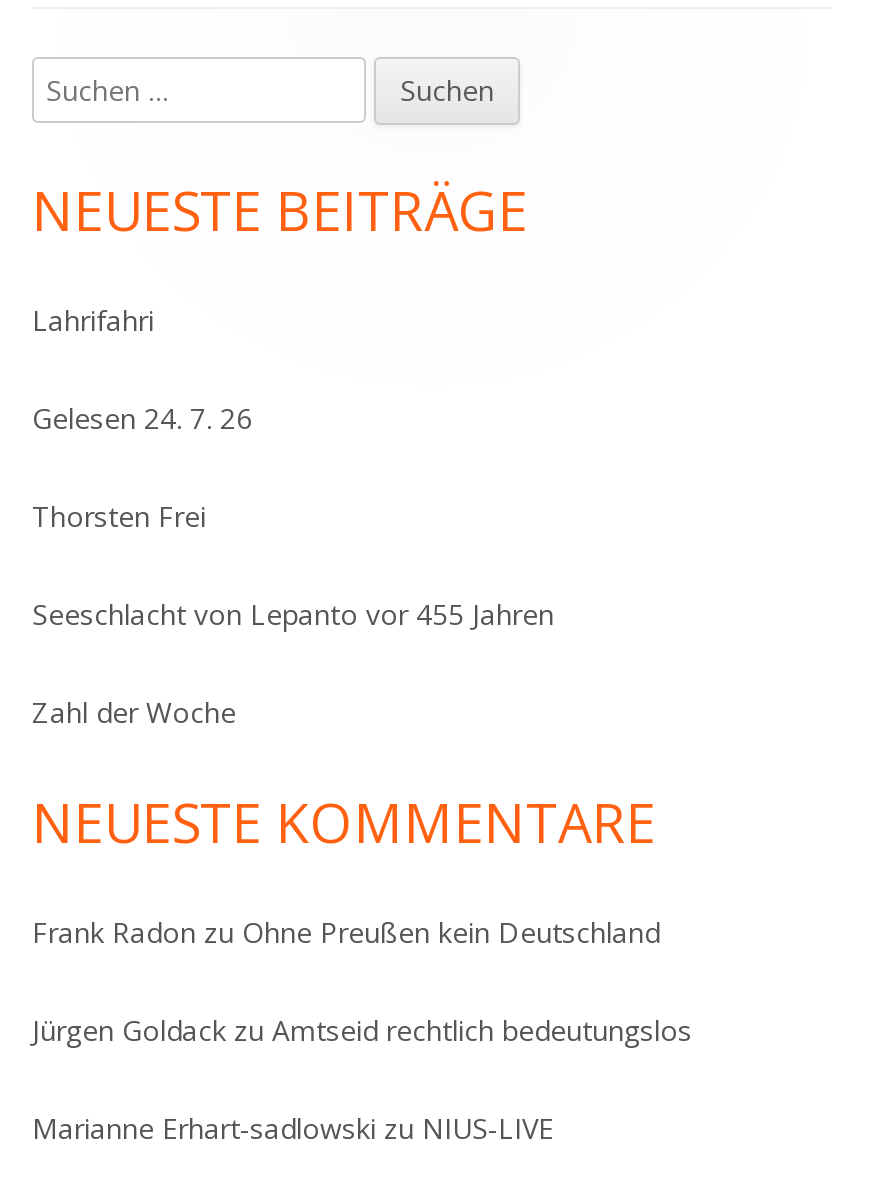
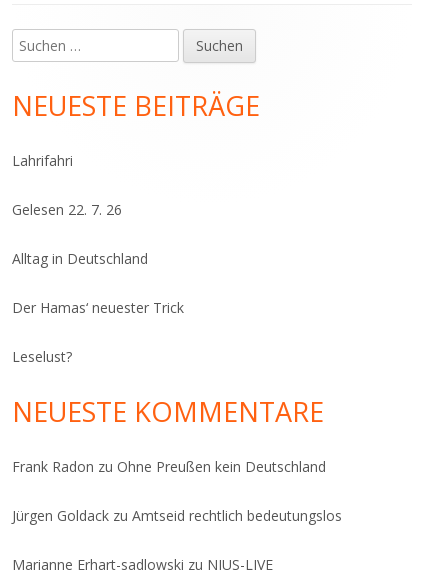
- Gelesen 24. 7. 26
+ Gelesen 22. 7. 26

- Thorsten Frei
+ Alltag in Deutschland

- Seeschlacht von Lepanto vor 455 Jahren
+ Der Hamas‘ neuester Trick

- Zahl der Woche
+ Leselust?
